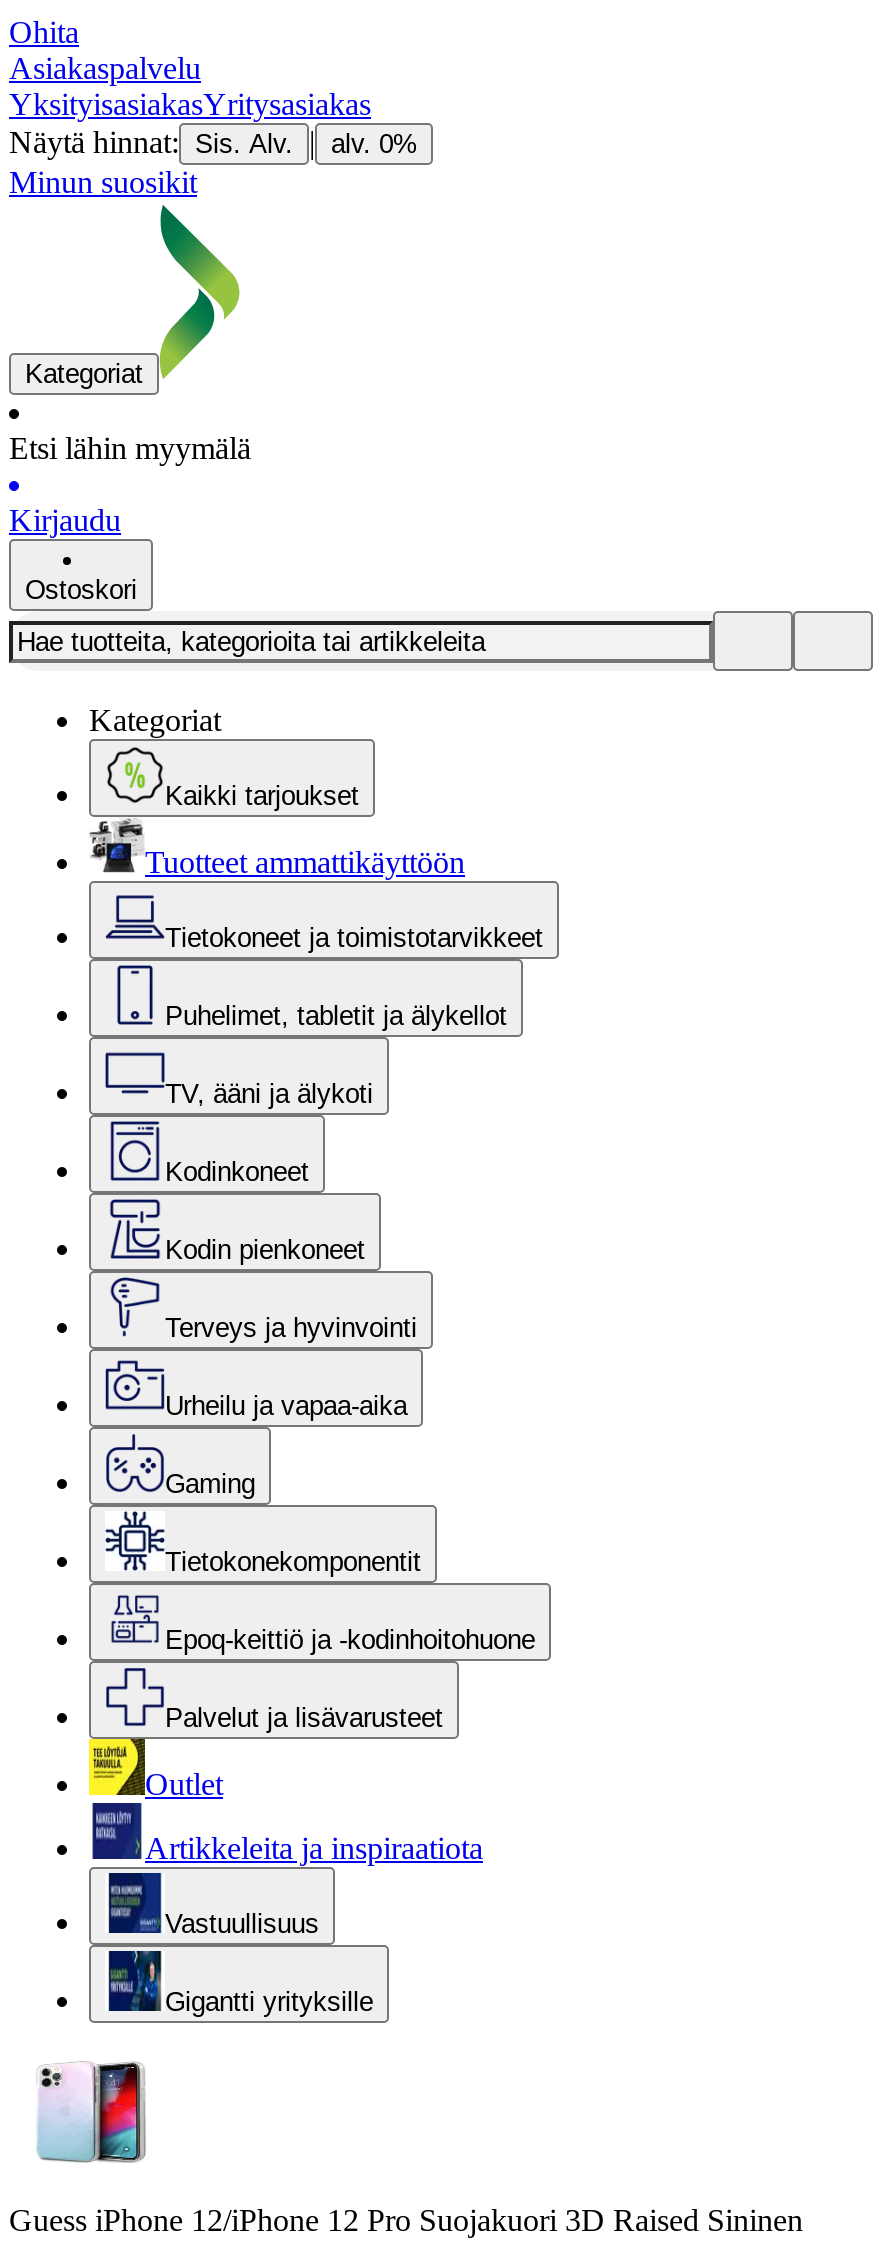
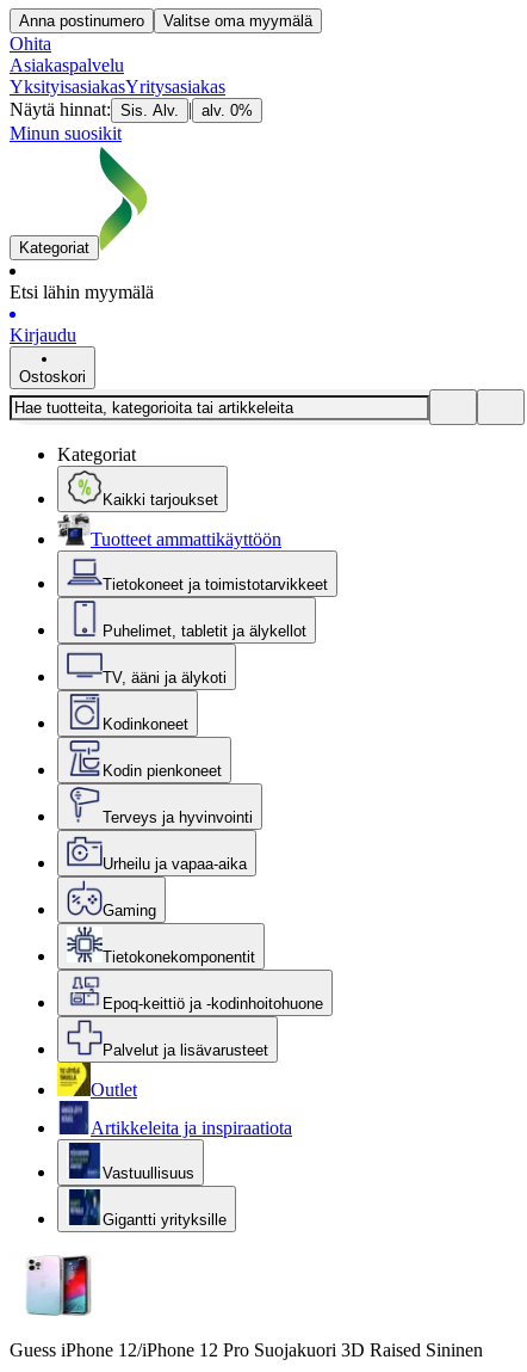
+ Anna postinumero
+ Valitse oma myymälä
